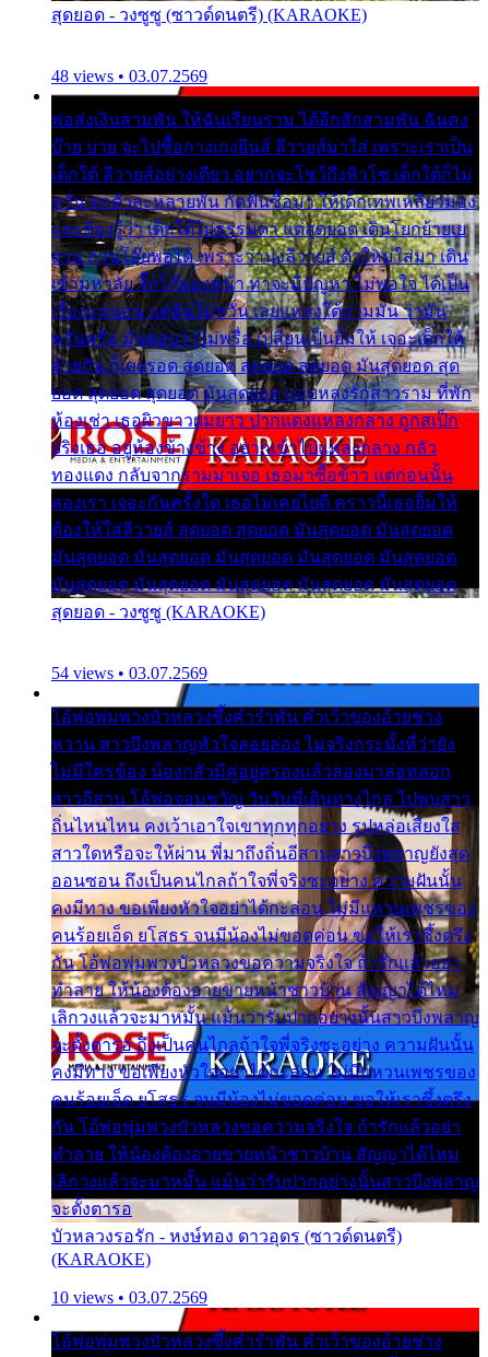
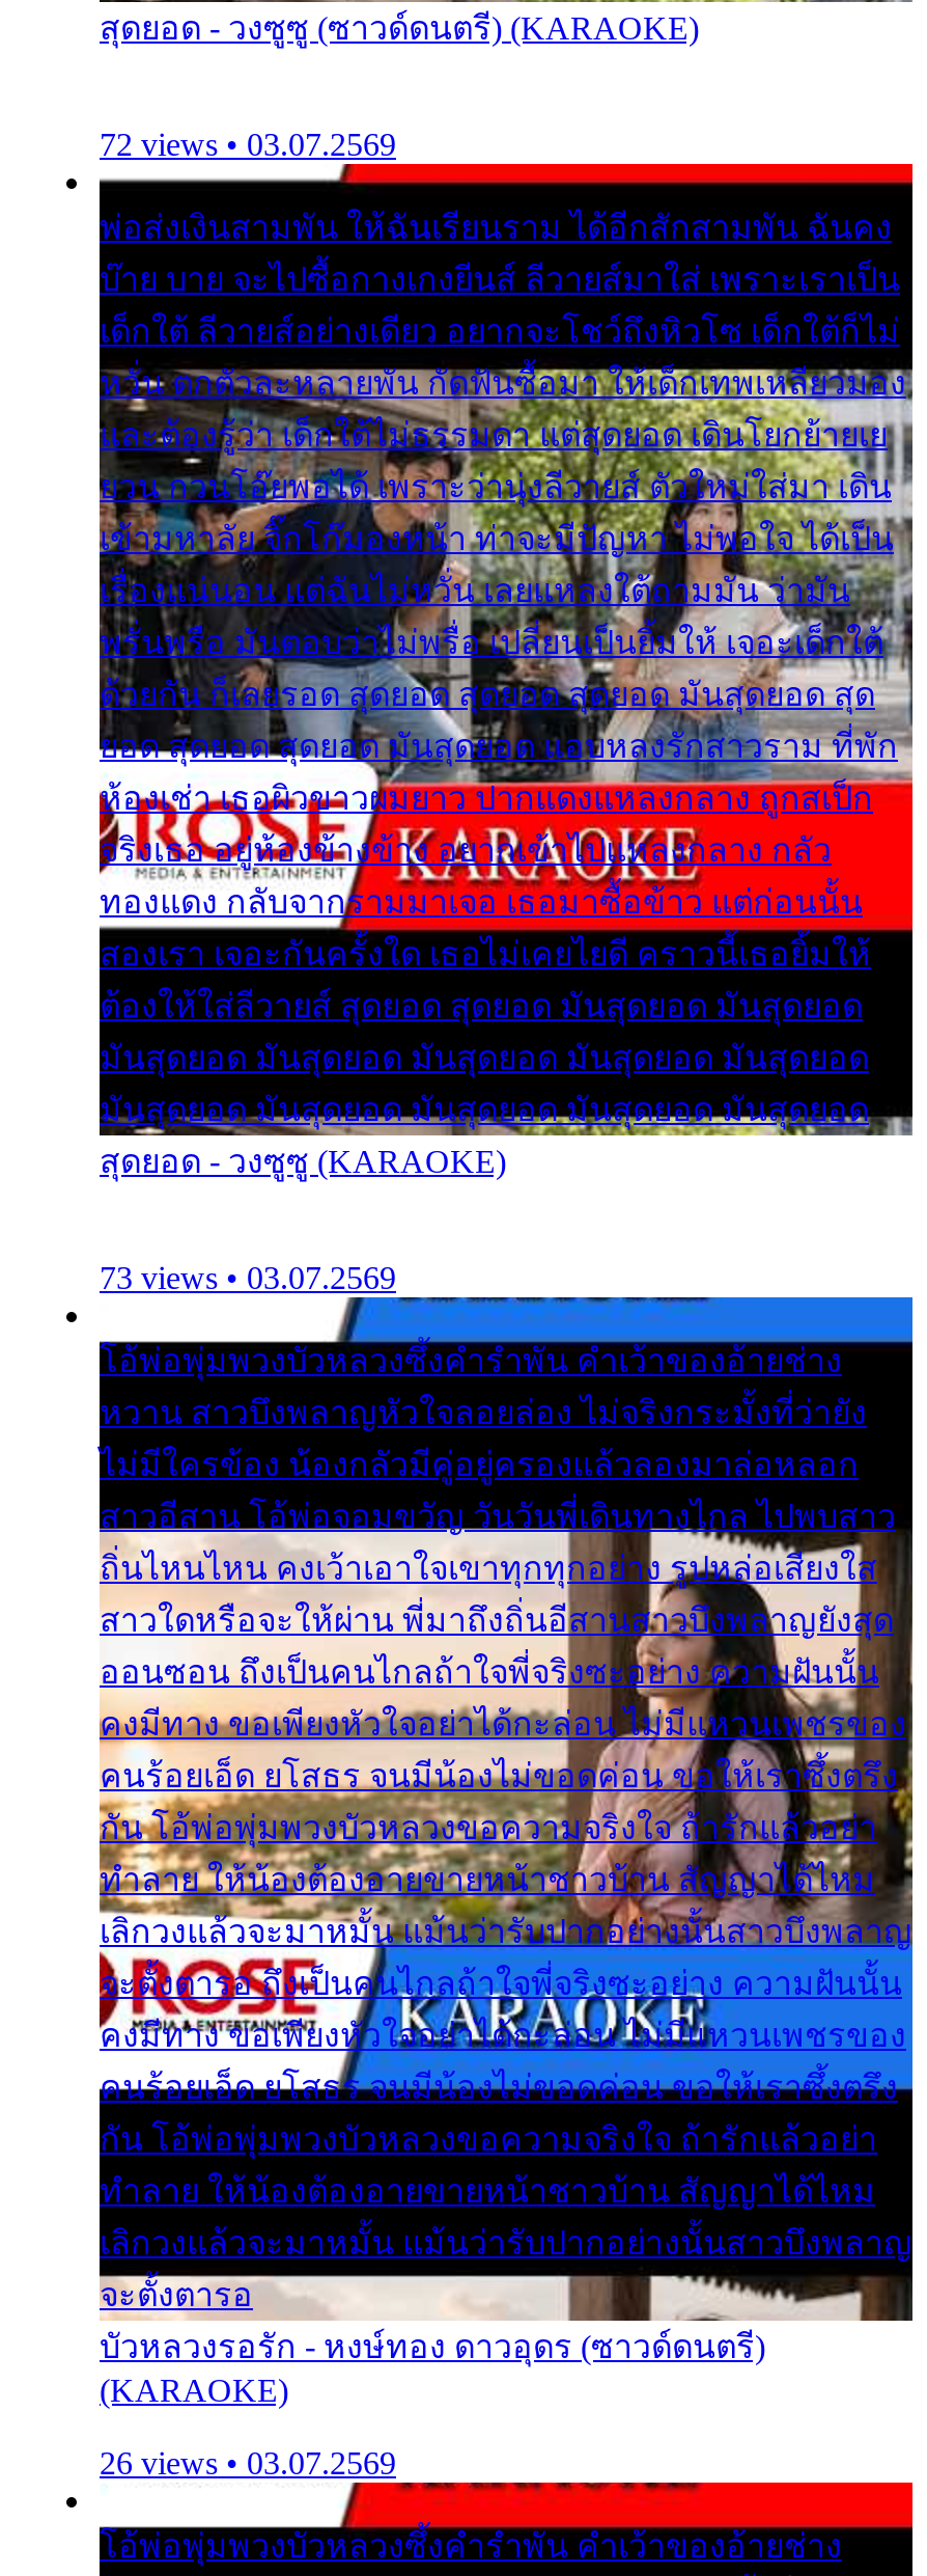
- 48 views • 03.07.2569
+ 72 views • 03.07.2569

- 54 views • 03.07.2569
+ 73 views • 03.07.2569

- 10 views • 03.07.2569
+ 26 views • 03.07.2569
